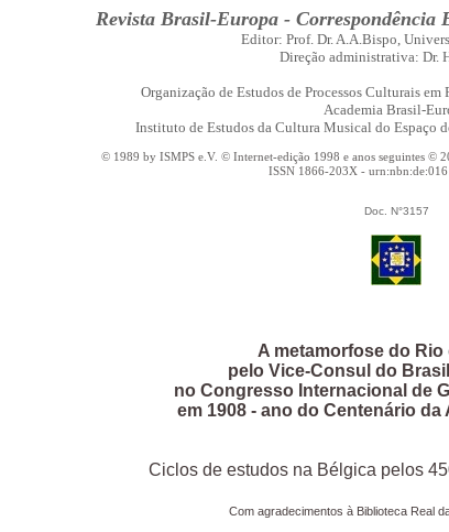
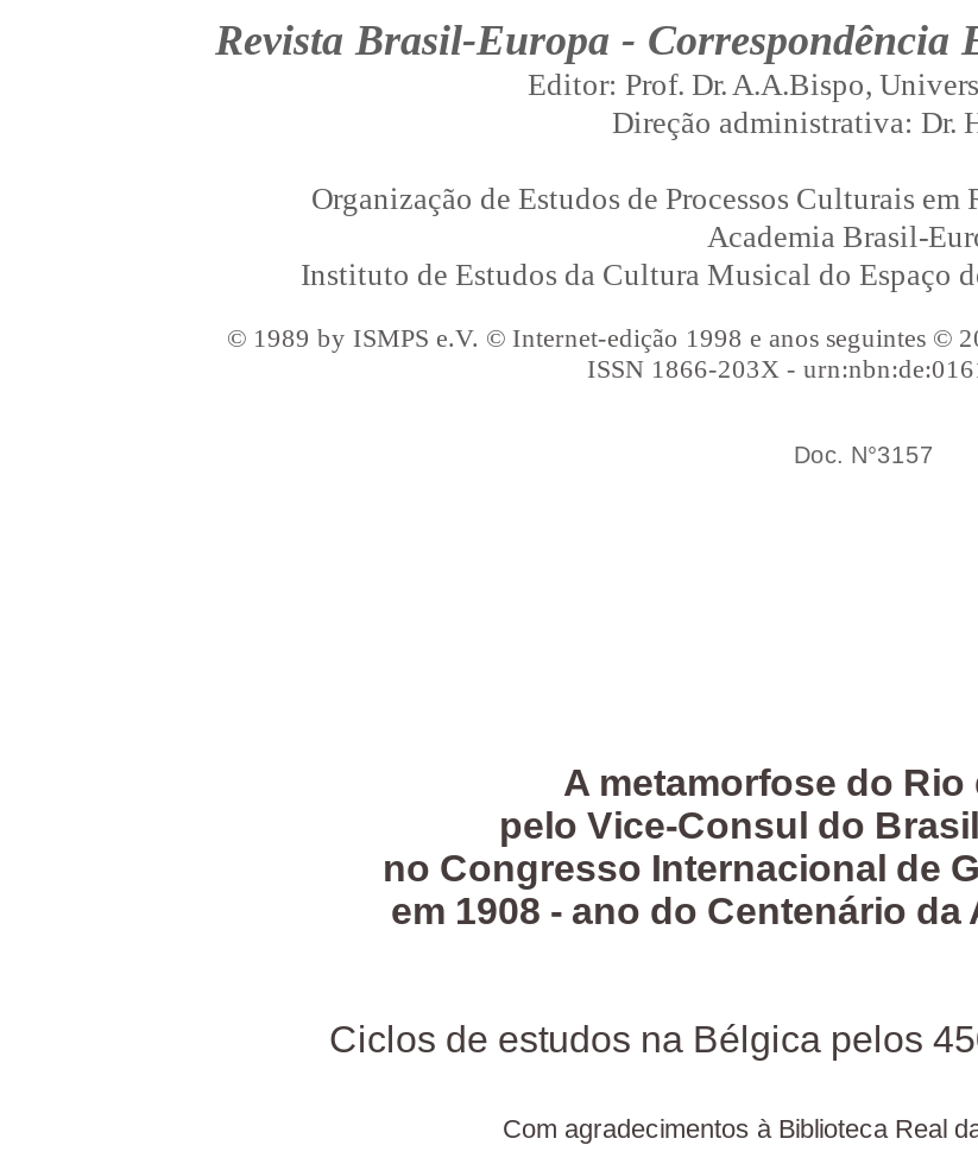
- [image]
